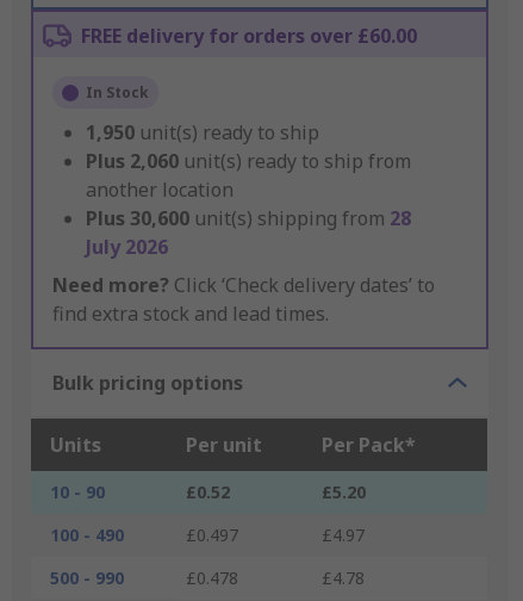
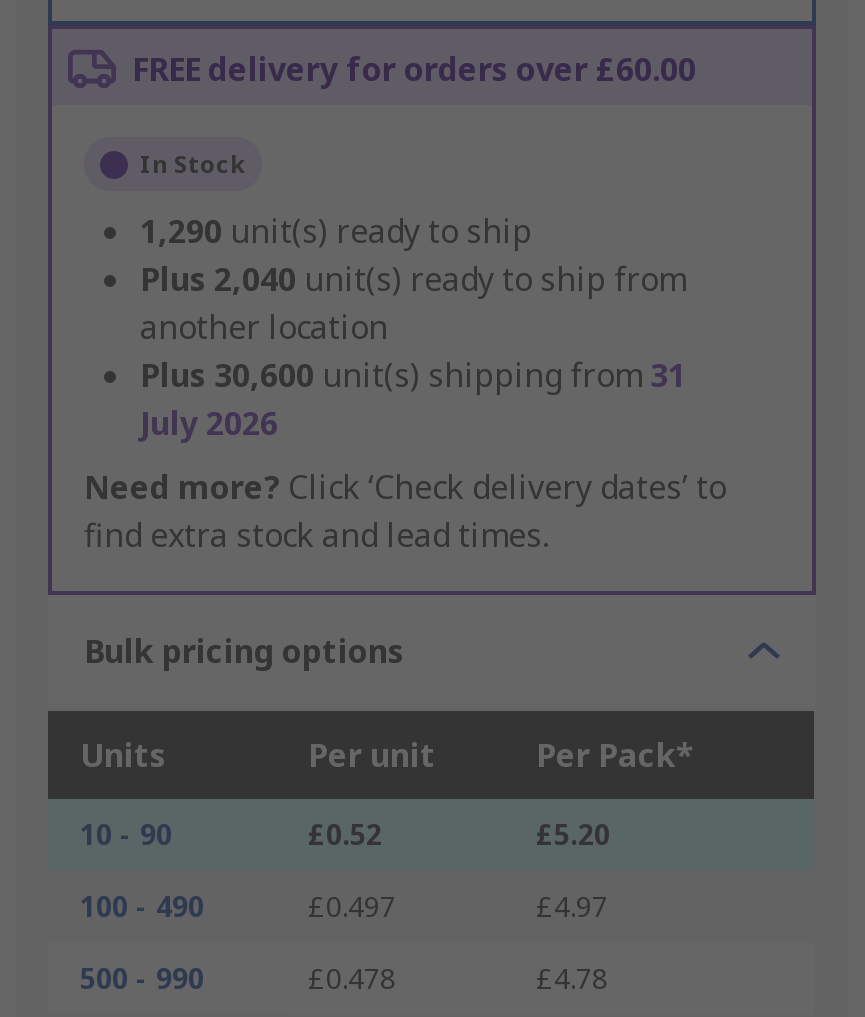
- 1,950 unit(s) ready to ship
+ 1,290 unit(s) ready to ship

- Plus 2,060 unit(s) ready to ship from
+ Plus 2,040 unit(s) ready to ship from

- Plus 30,600 unit(s) shipping from 28
+ Plus 30,600 unit(s) shipping from 31
